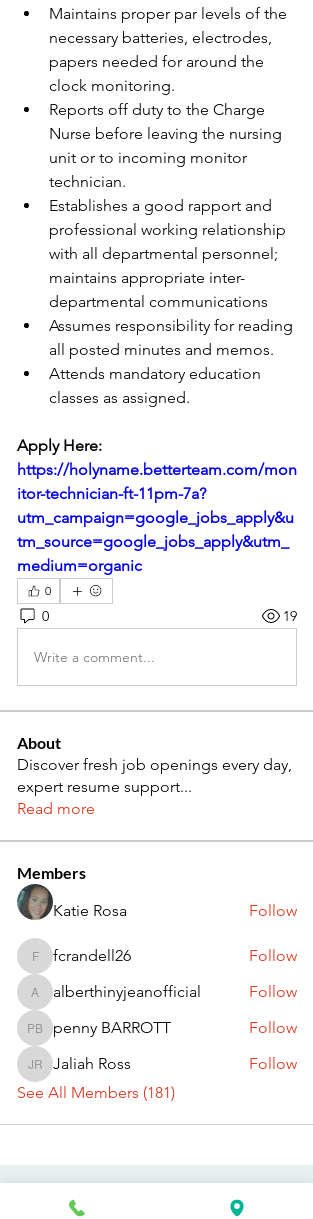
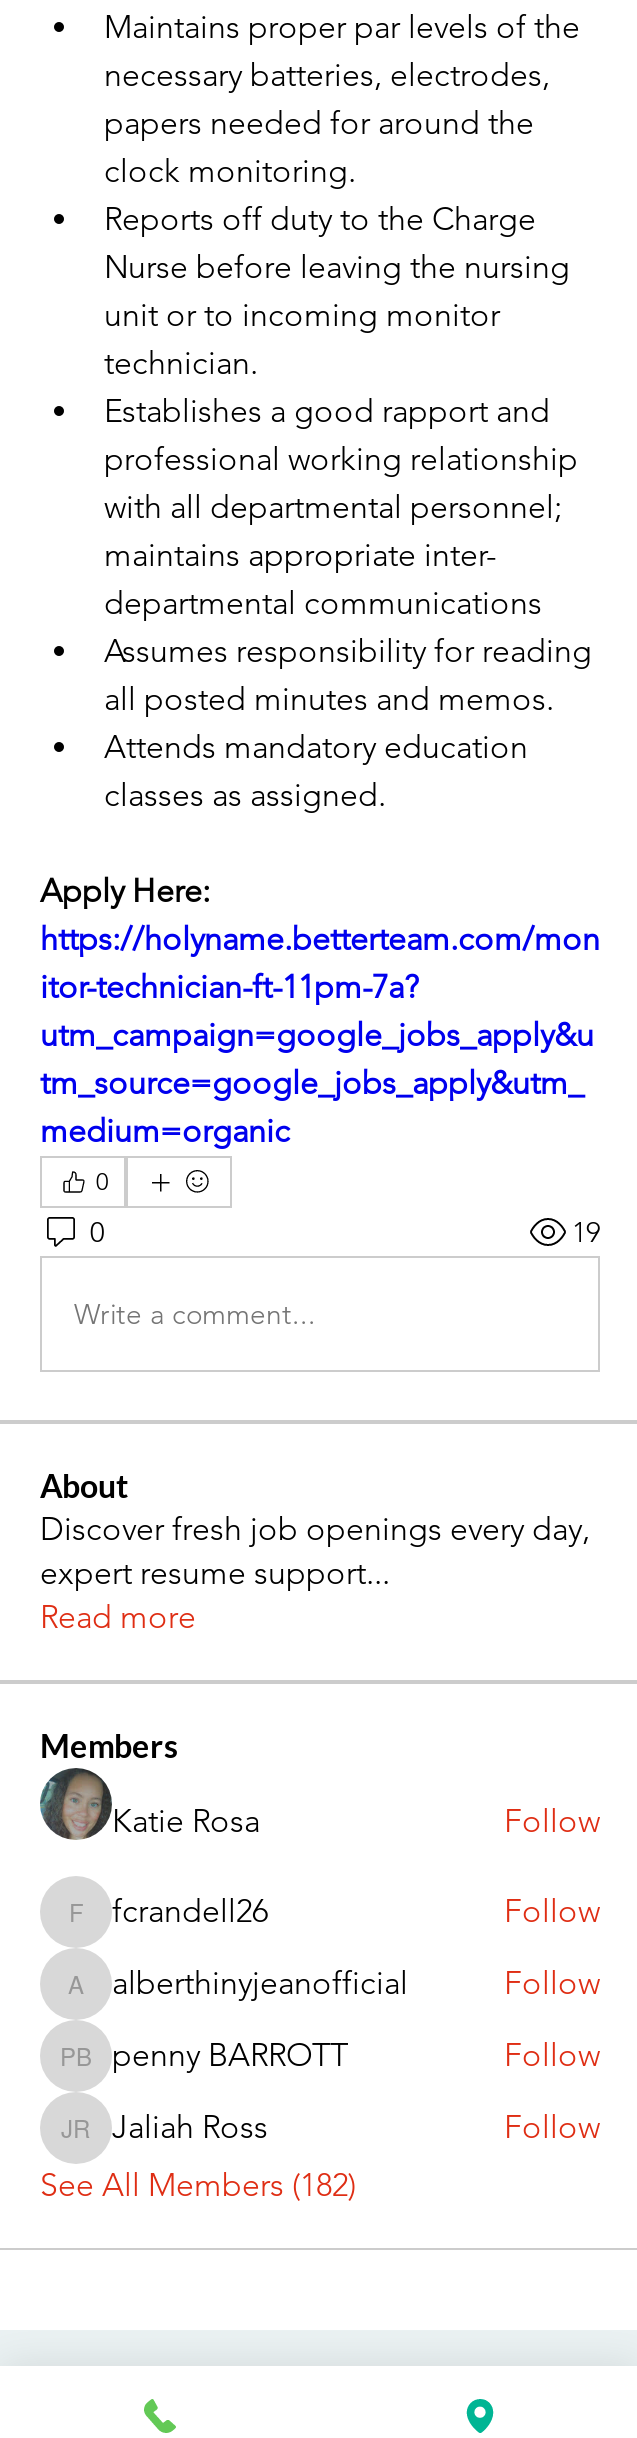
- See All Members (181)
+ See All Members (182)
